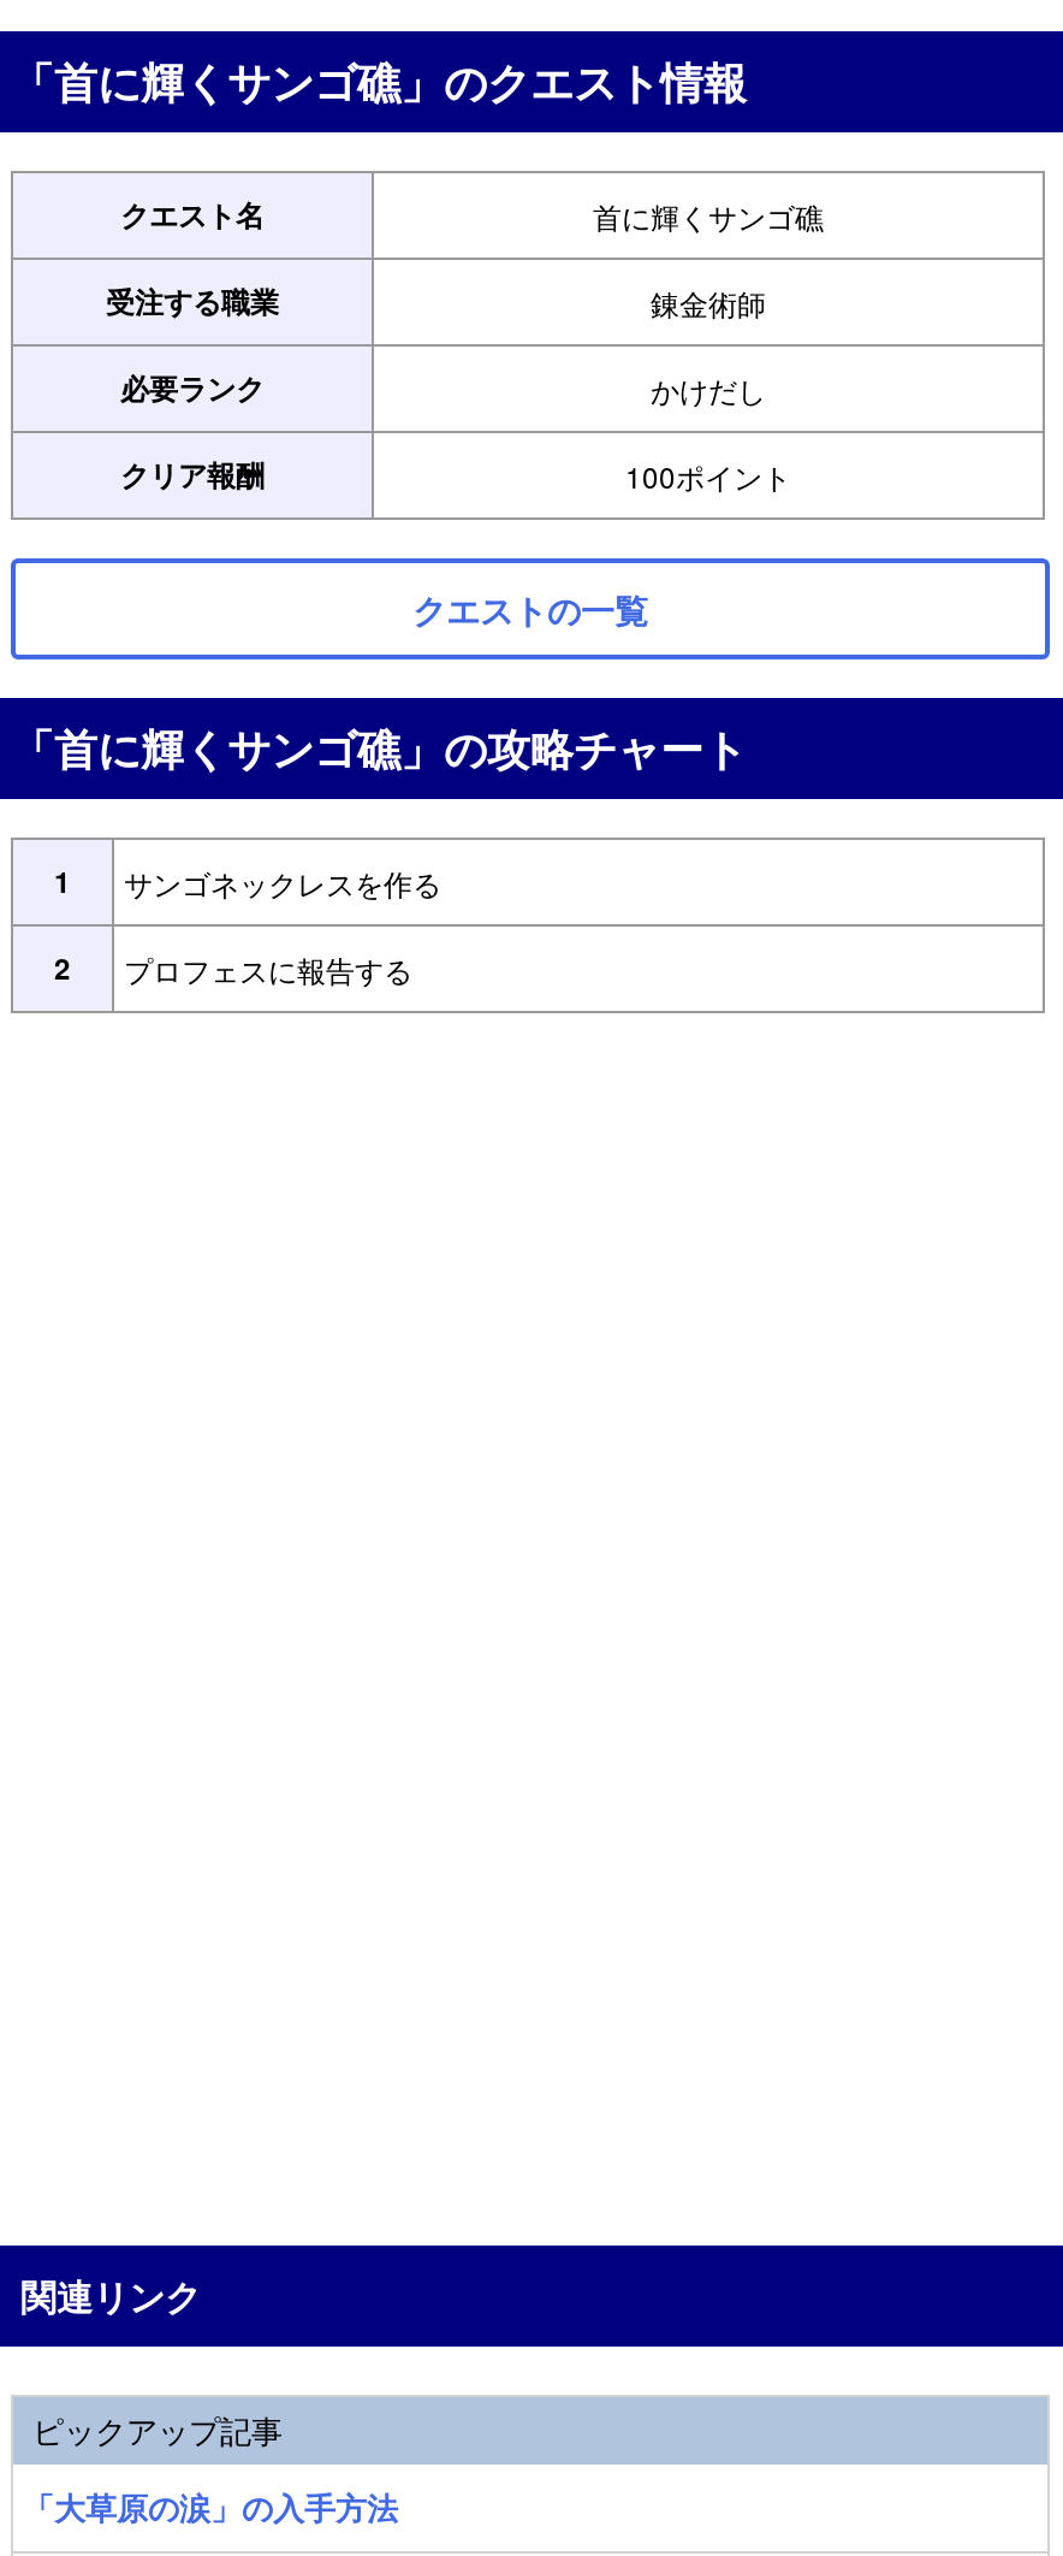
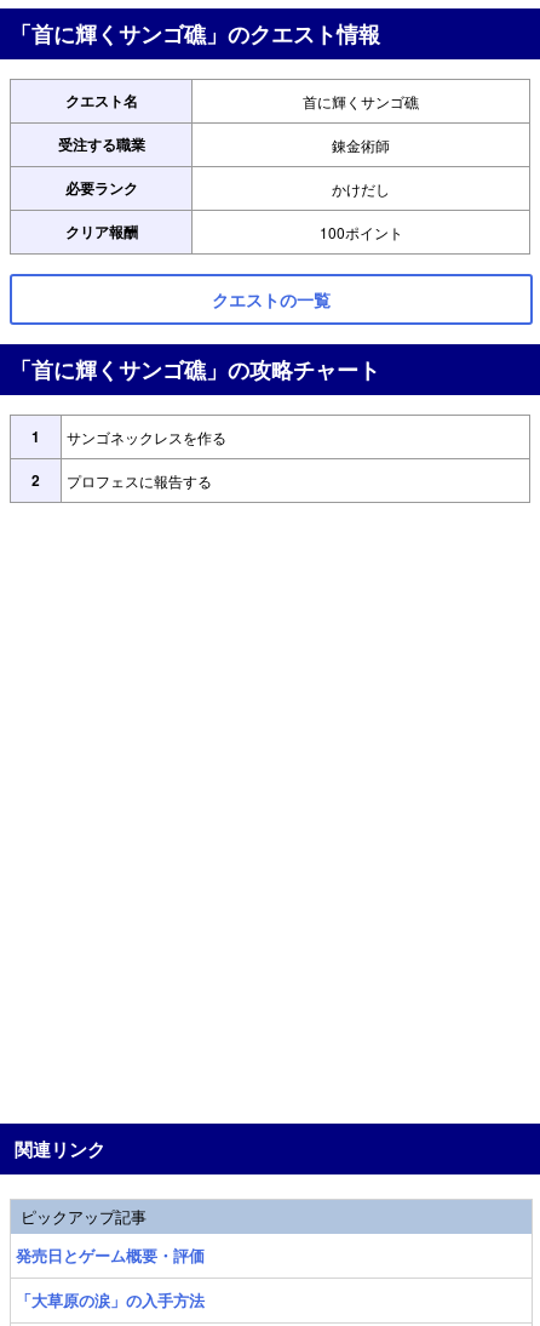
+ 発売日とゲーム概要・評価
